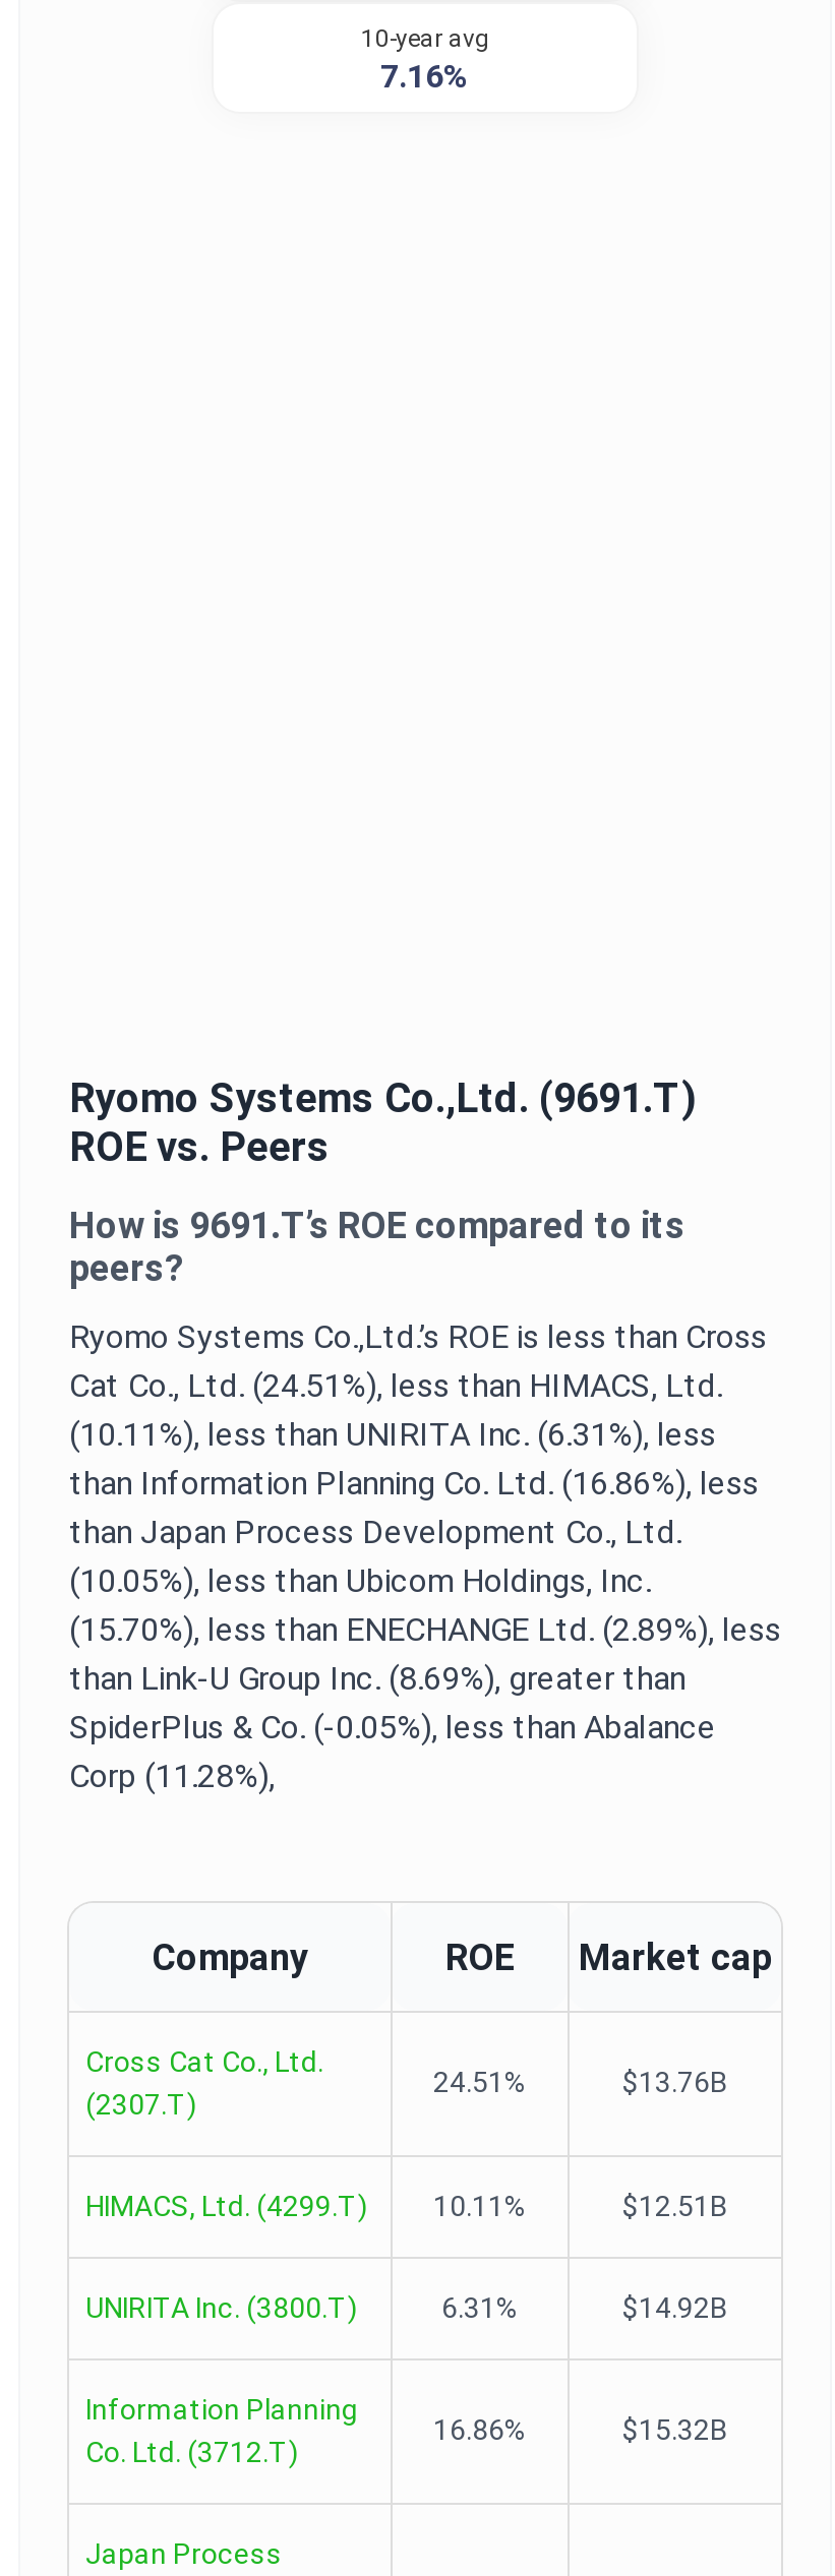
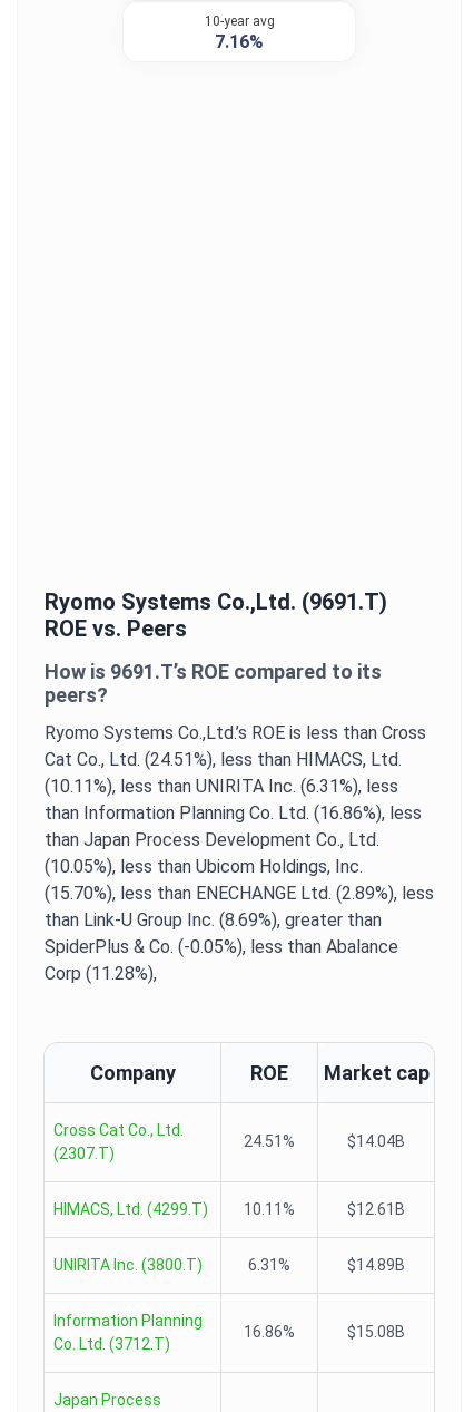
- $13.76B
+ $14.04B

- $12.51B
+ $12.61B

- $14.92B
+ $14.89B

- $15.32B
+ $15.08B
